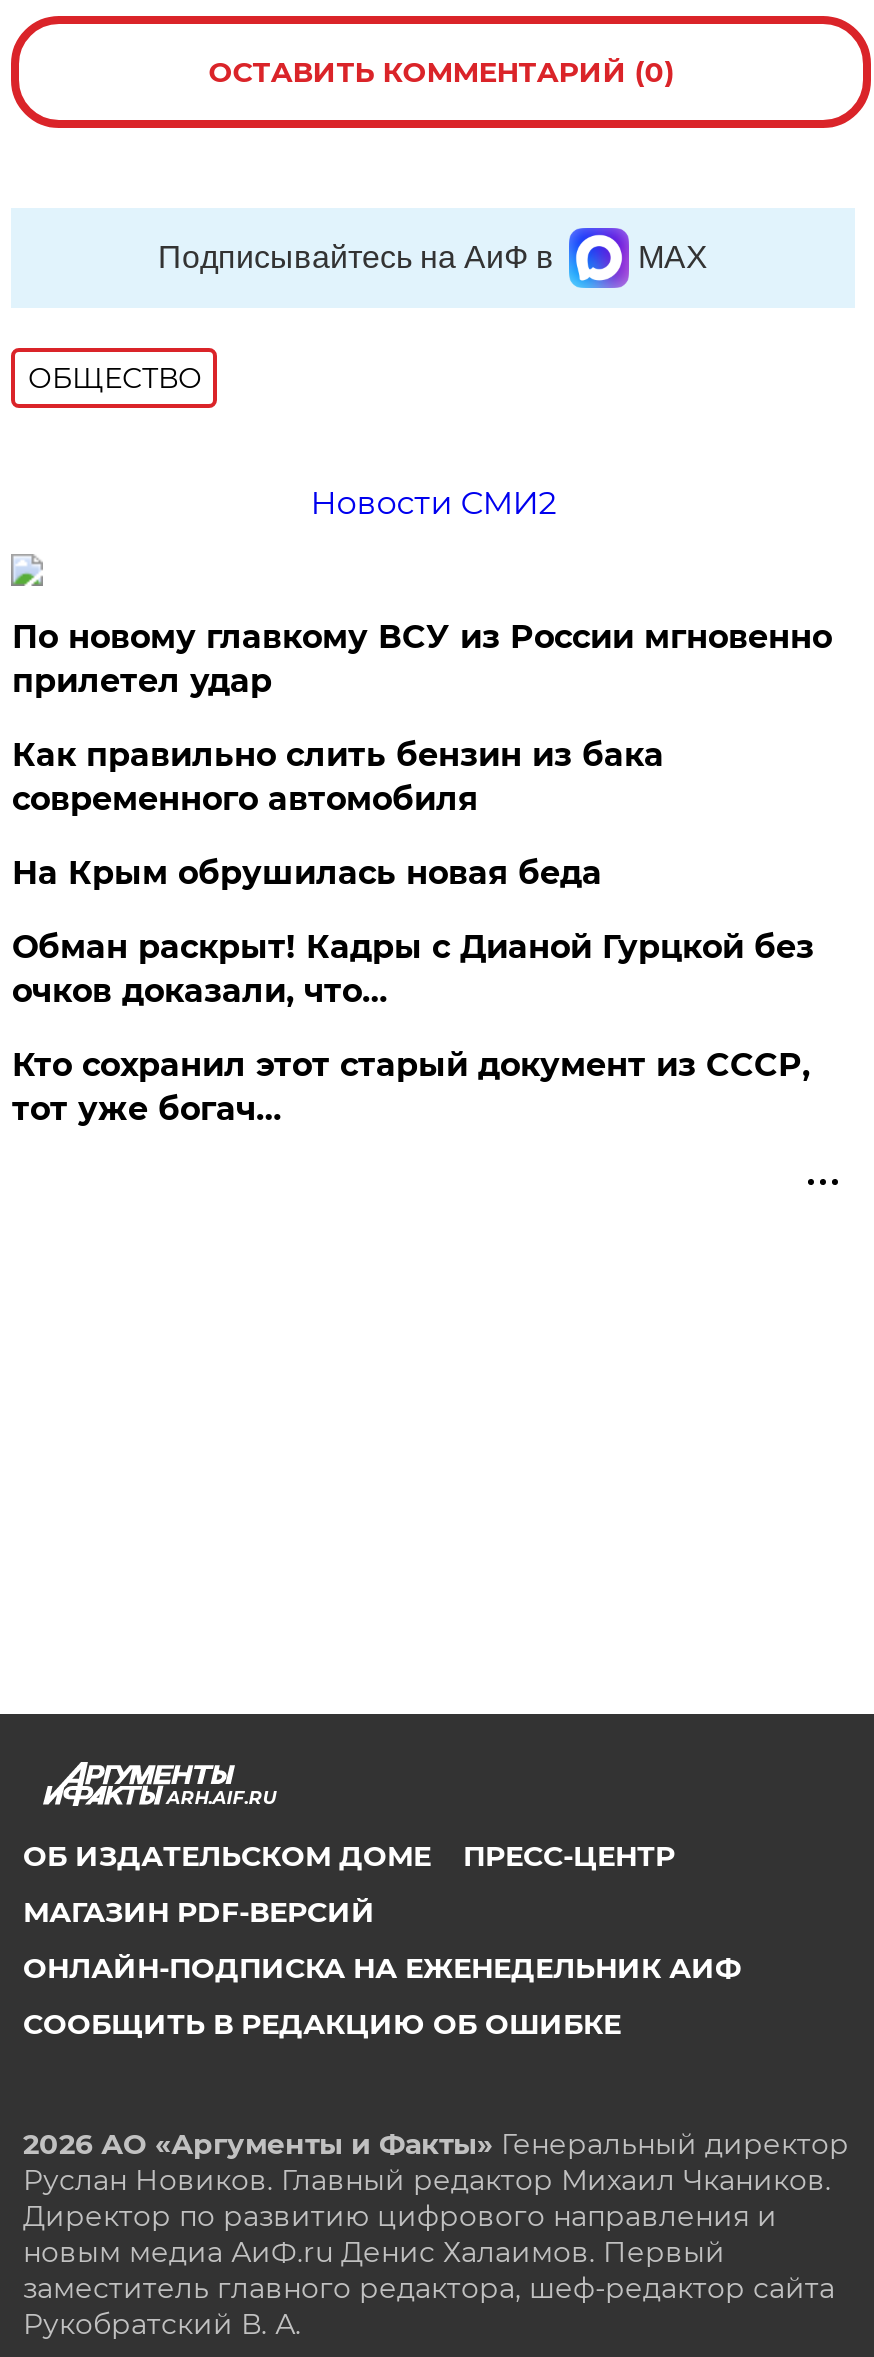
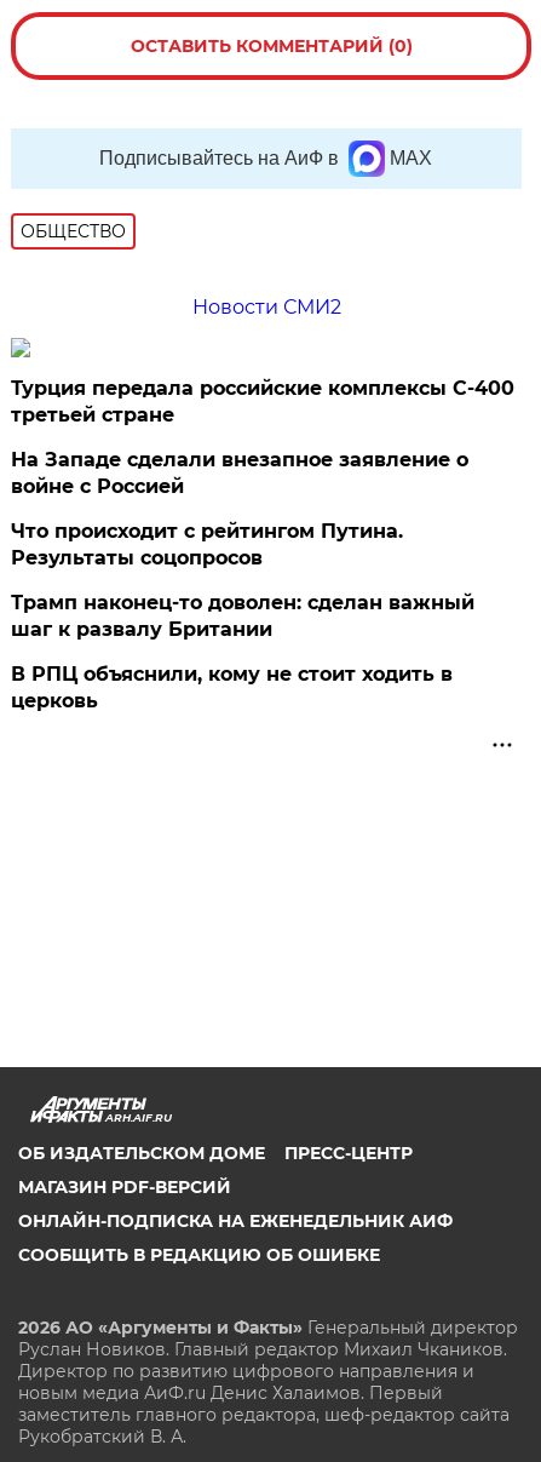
- По новому главкому ВСУ из России мгновенно
- прилетел удар
+ Турция передала российские комплексы С-400
+ третьей стране

- Как правильно слить бензин из бака
- современного автомобиля
+ На Западе сделали внезапное заявление о
+ войне с Россией

- На Крым обрушилась новая беда
+ Что происходит с рейтингом Путина.
+ Результаты соцопросов

- Обман раскрыт! Кадры с Дианой Гурцкой без
- очков доказали, что…
+ Трамп наконец-то доволен: сделан важный
+ шаг к развалу Британии

- Кто сохранил этот старый документ из СССР,
- тот уже богач…
+ В РПЦ объяснили, кому не стоит ходить в
+ церковь
